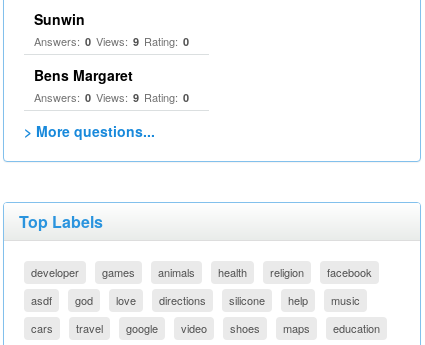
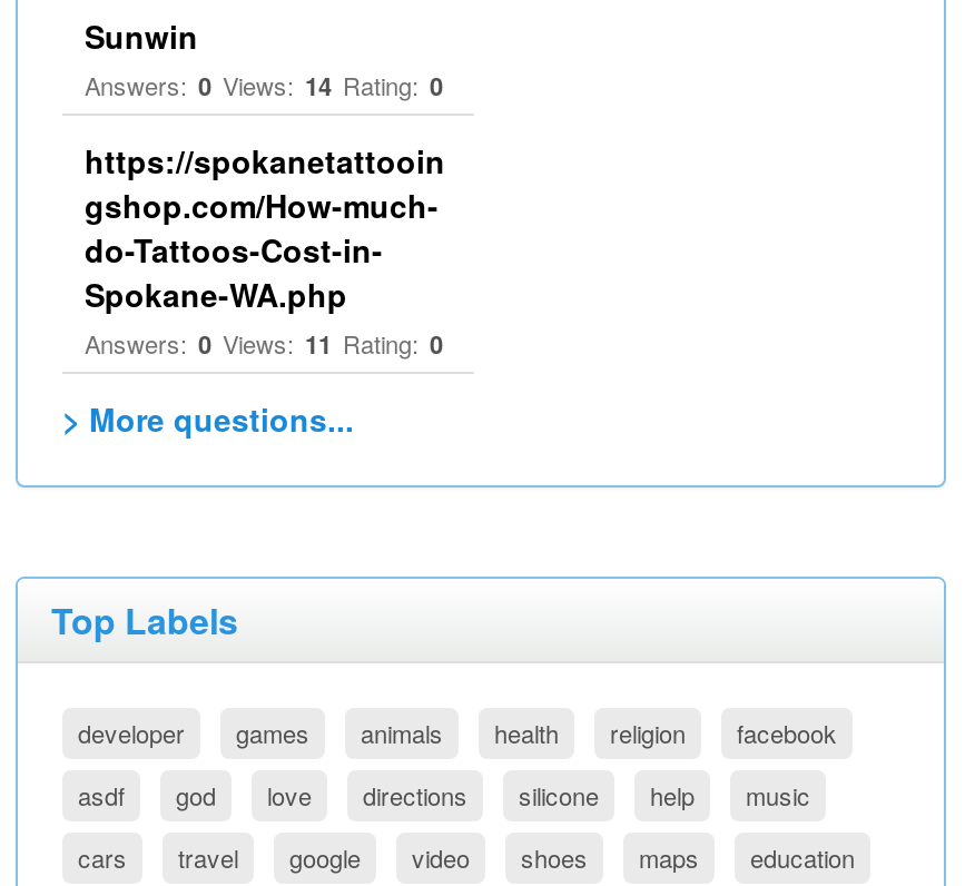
- Answers: 0 Views: 9 Rating: 0
+ Answers: 0 Views: 14 Rating: 0

- Bens Margaret
- Answers: 0 Views: 9 Rating: 0
+ https://spokanetattooin
+ gshop.com/How-much-
+ do-Tattoos-Cost-in-
+ Spokane-WA.php
+ Answers: 0 Views: 11 Rating: 0
